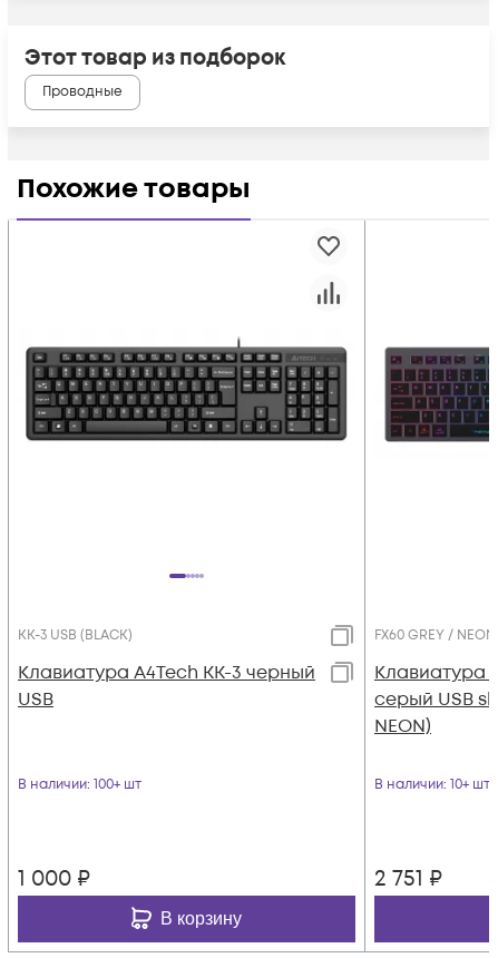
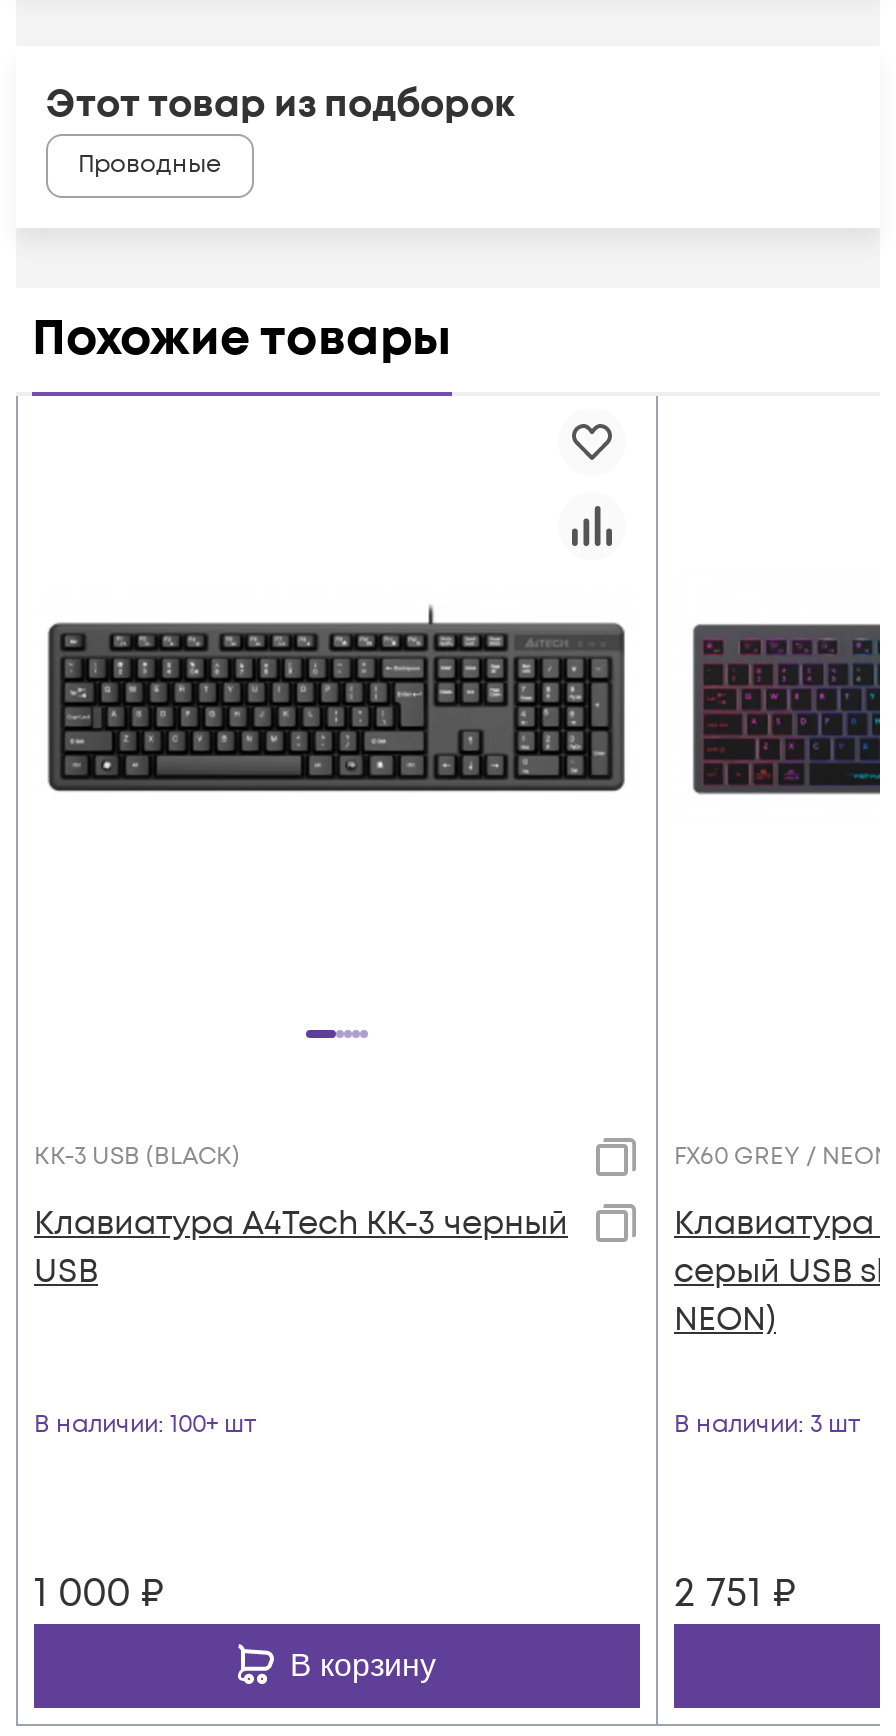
- В наличии: 10+ шт
+ В наличии: 3 шт
